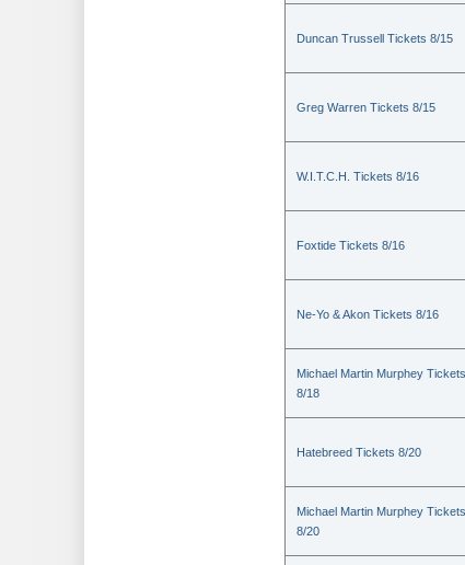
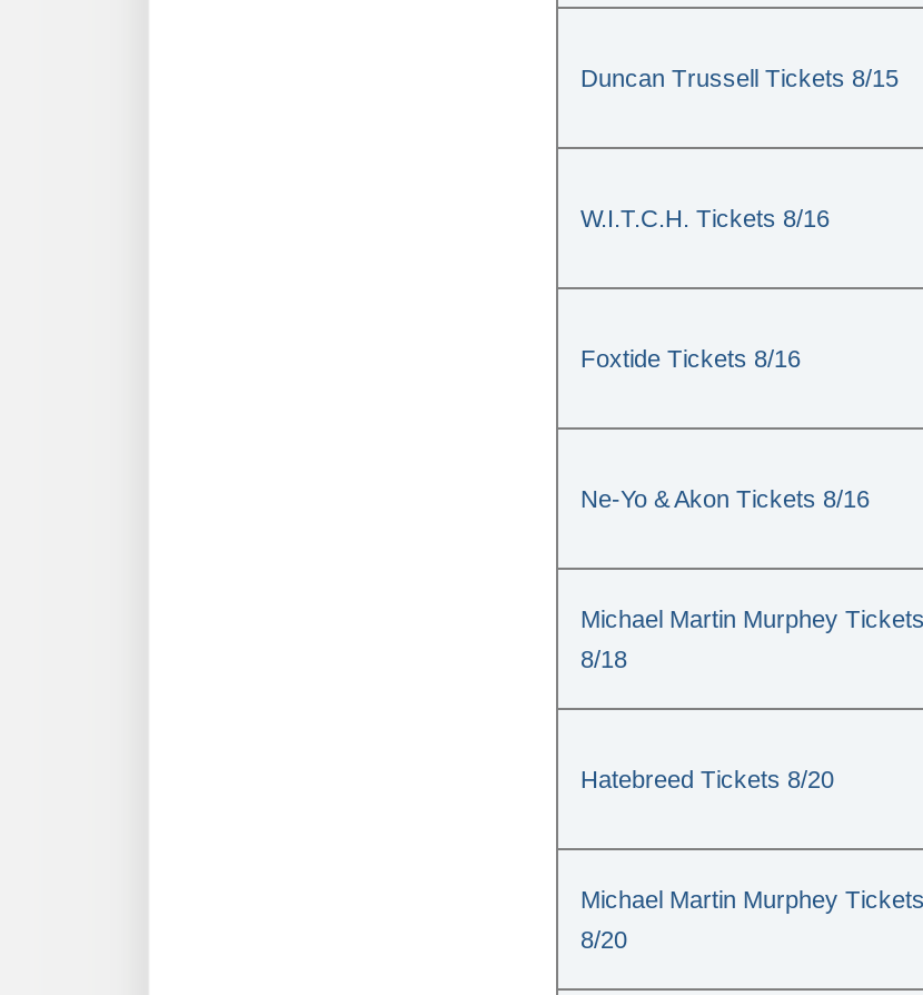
- Greg Warren Tickets 8/15
